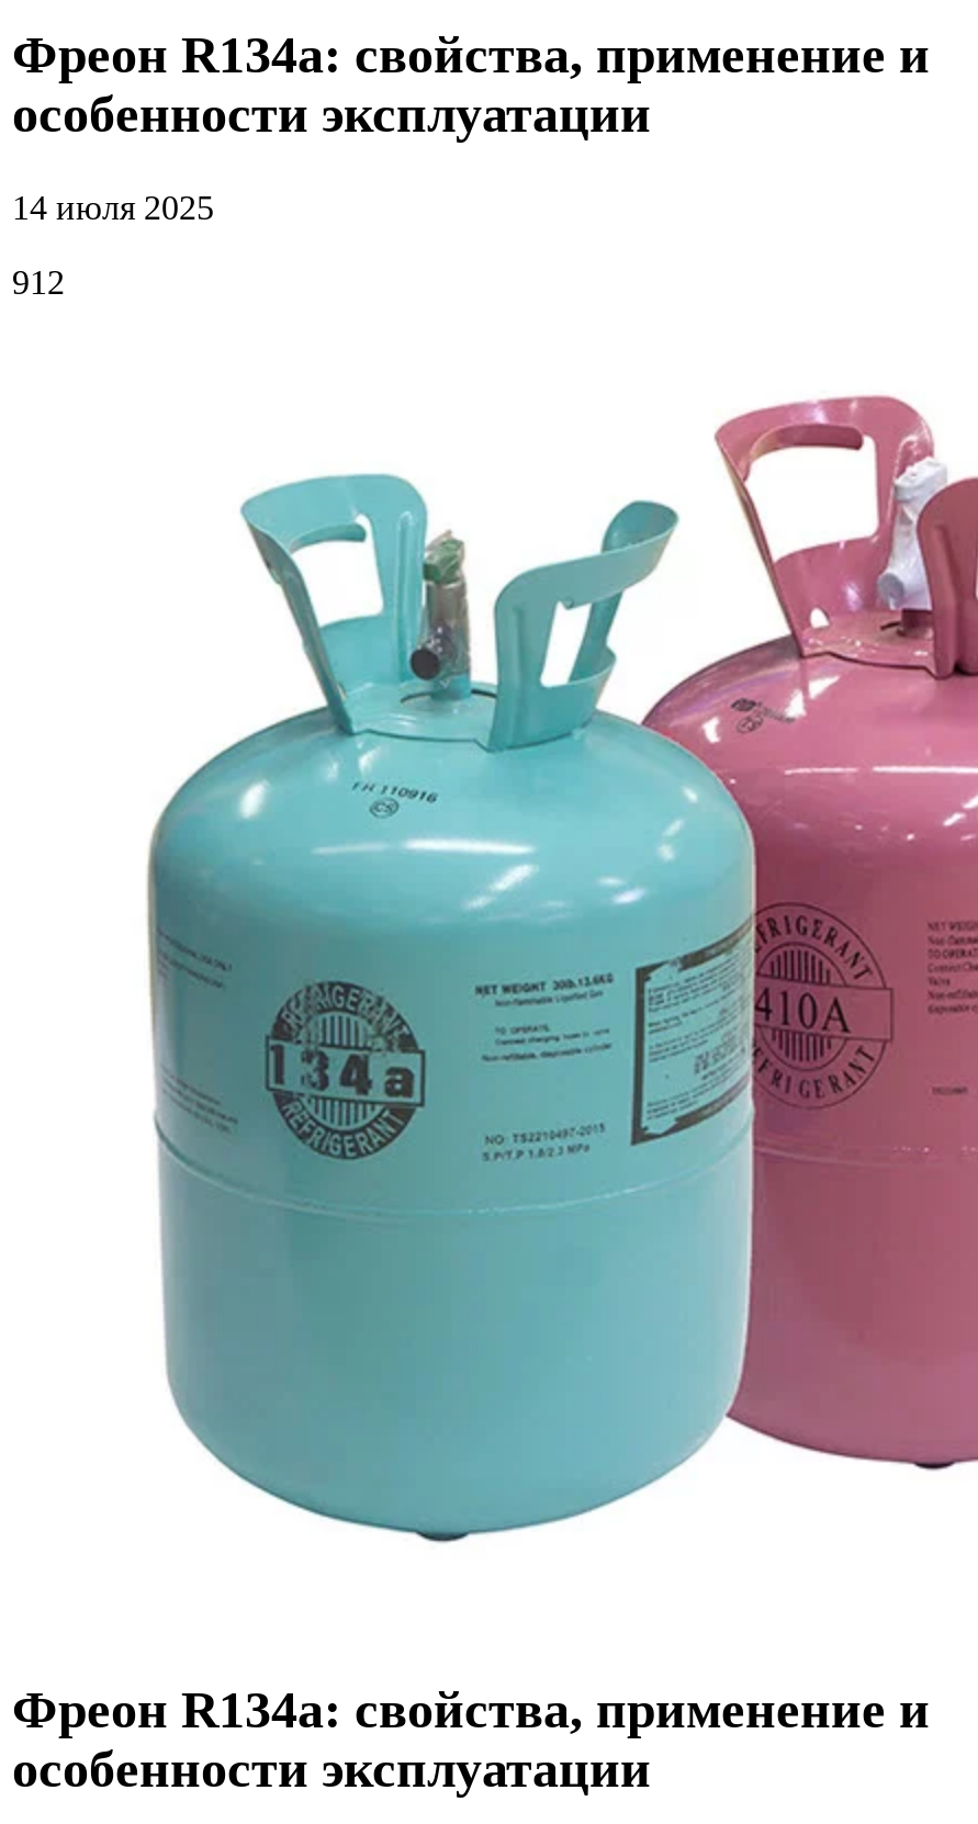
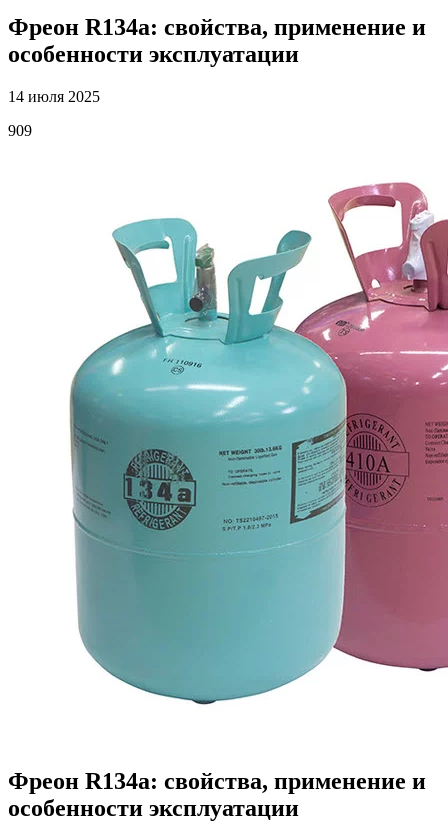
- 912
+ 909
